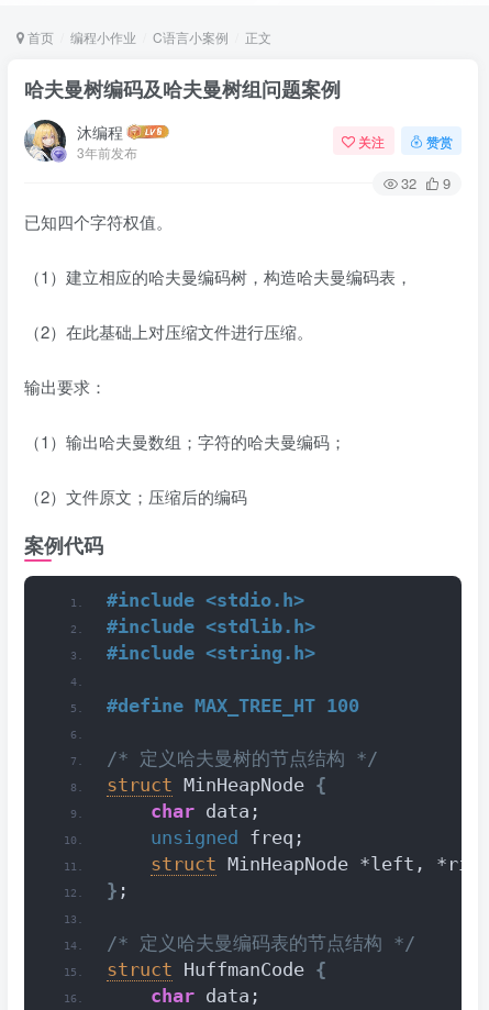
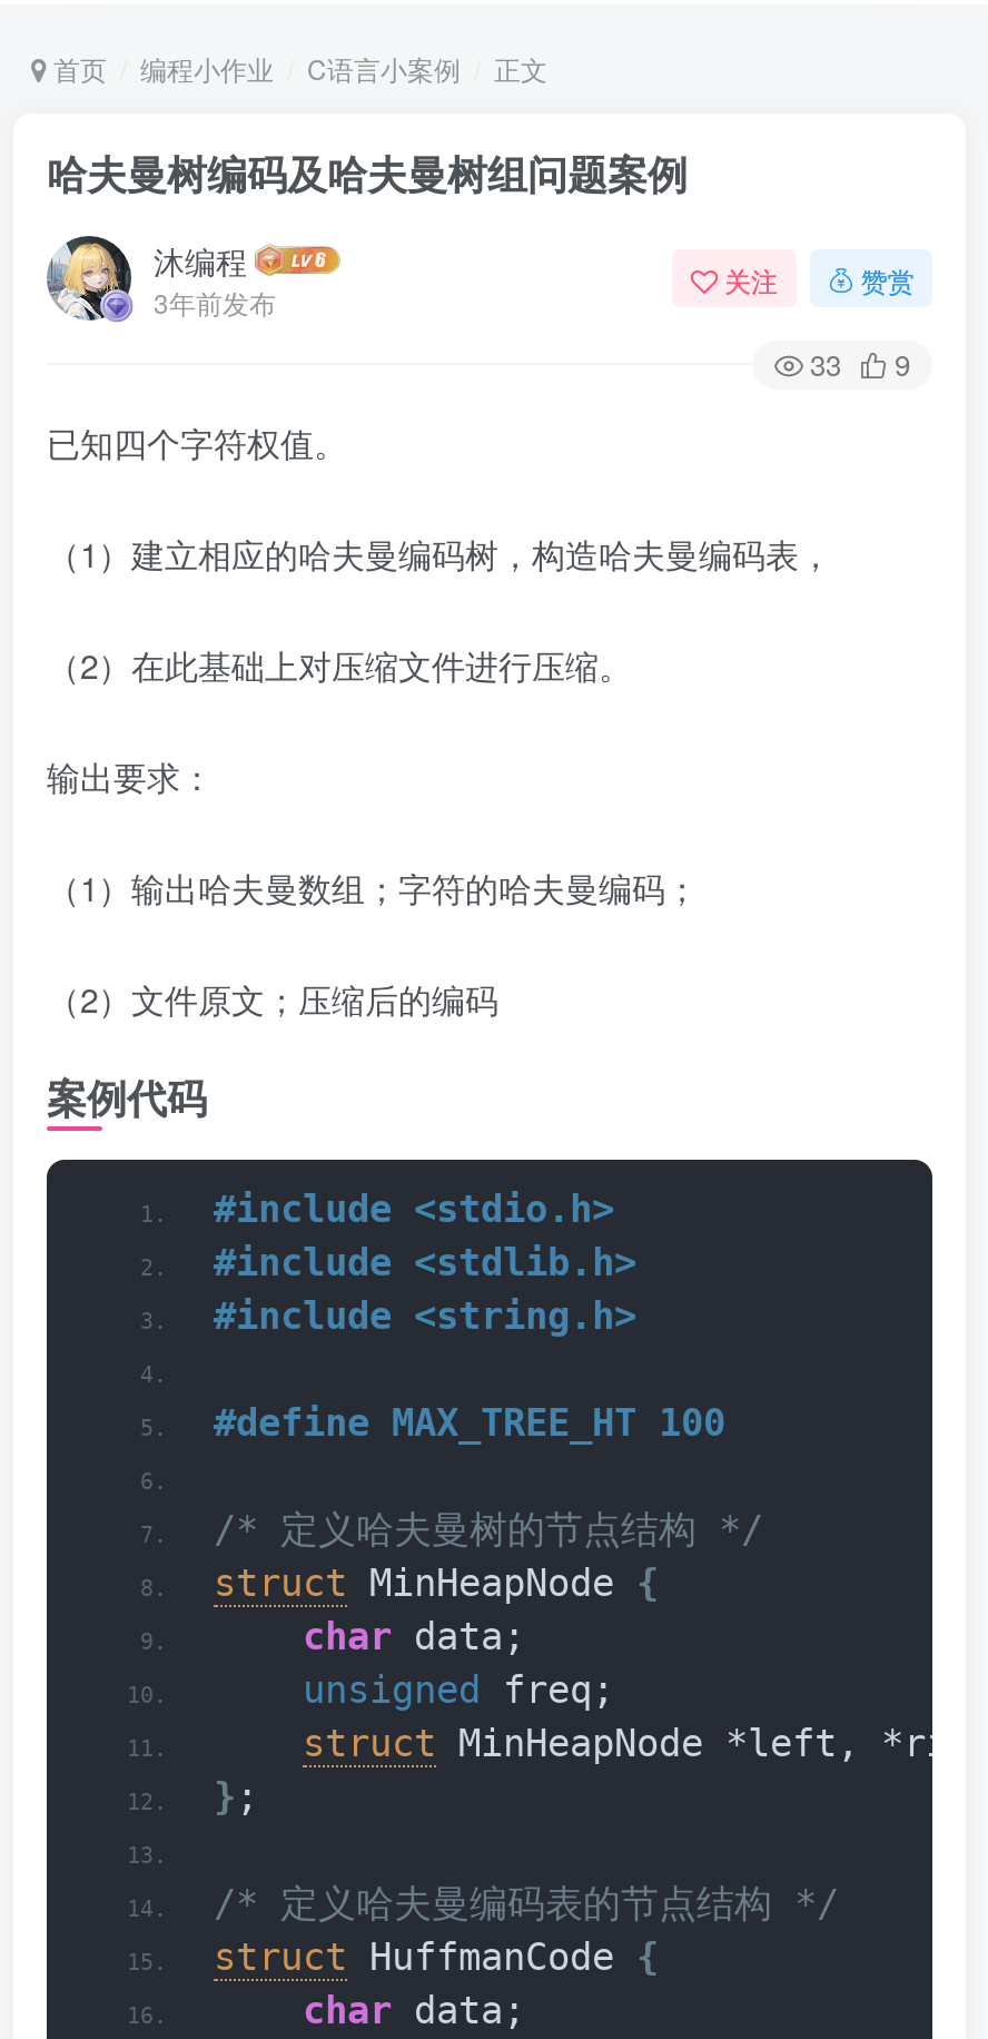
- 32 9
+ 33 9
